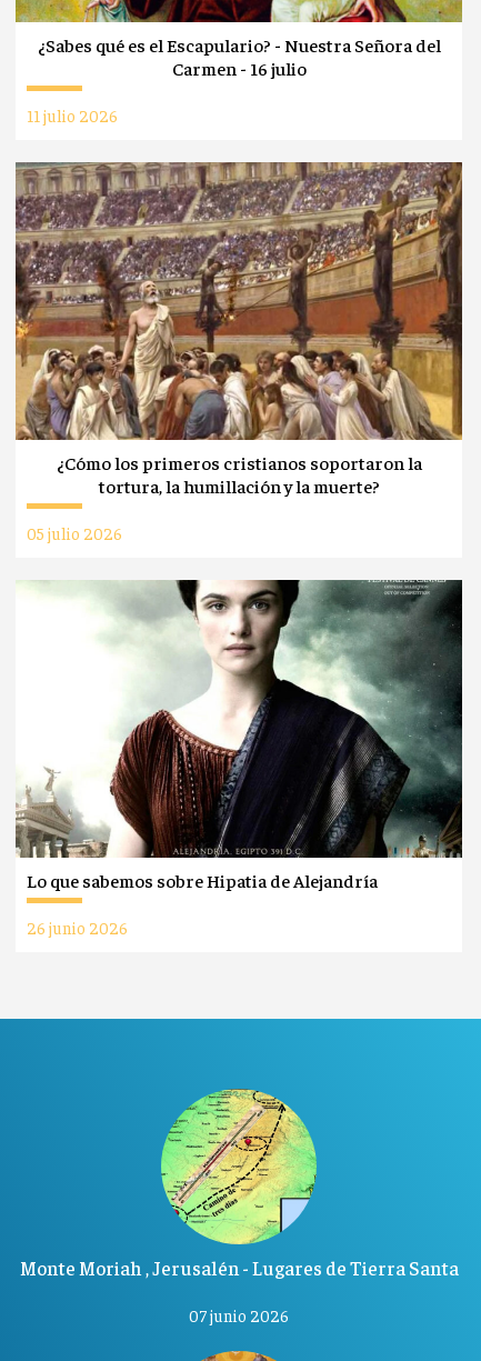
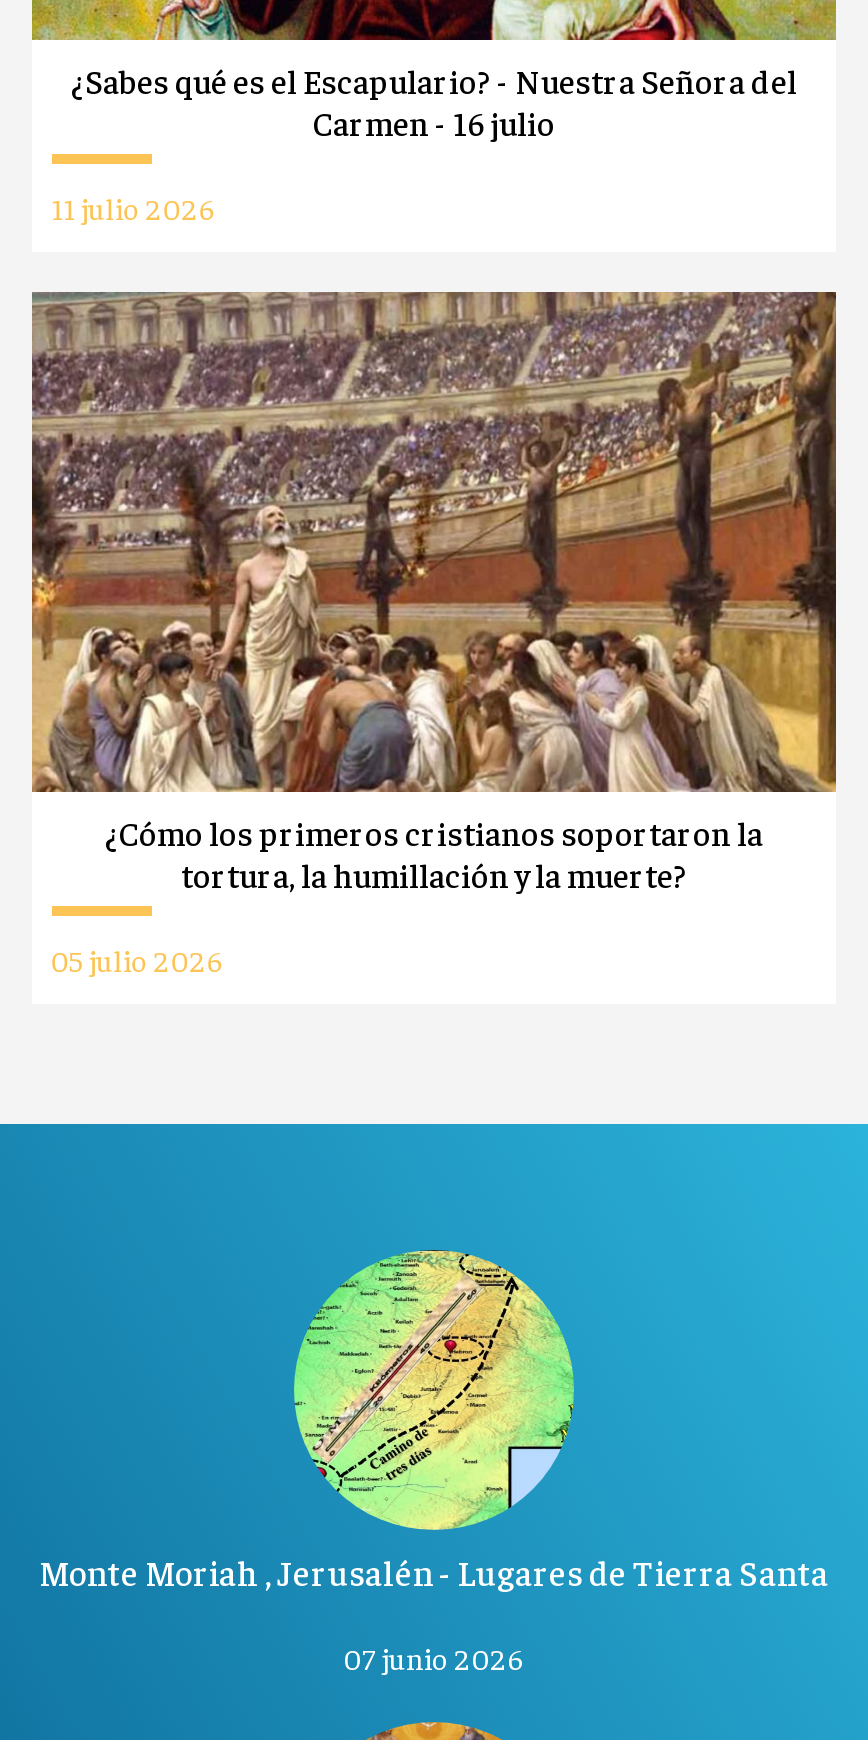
- [image]
- Lo que sabemos sobre Hipatia de Alejandría
- 26 junio 2026
